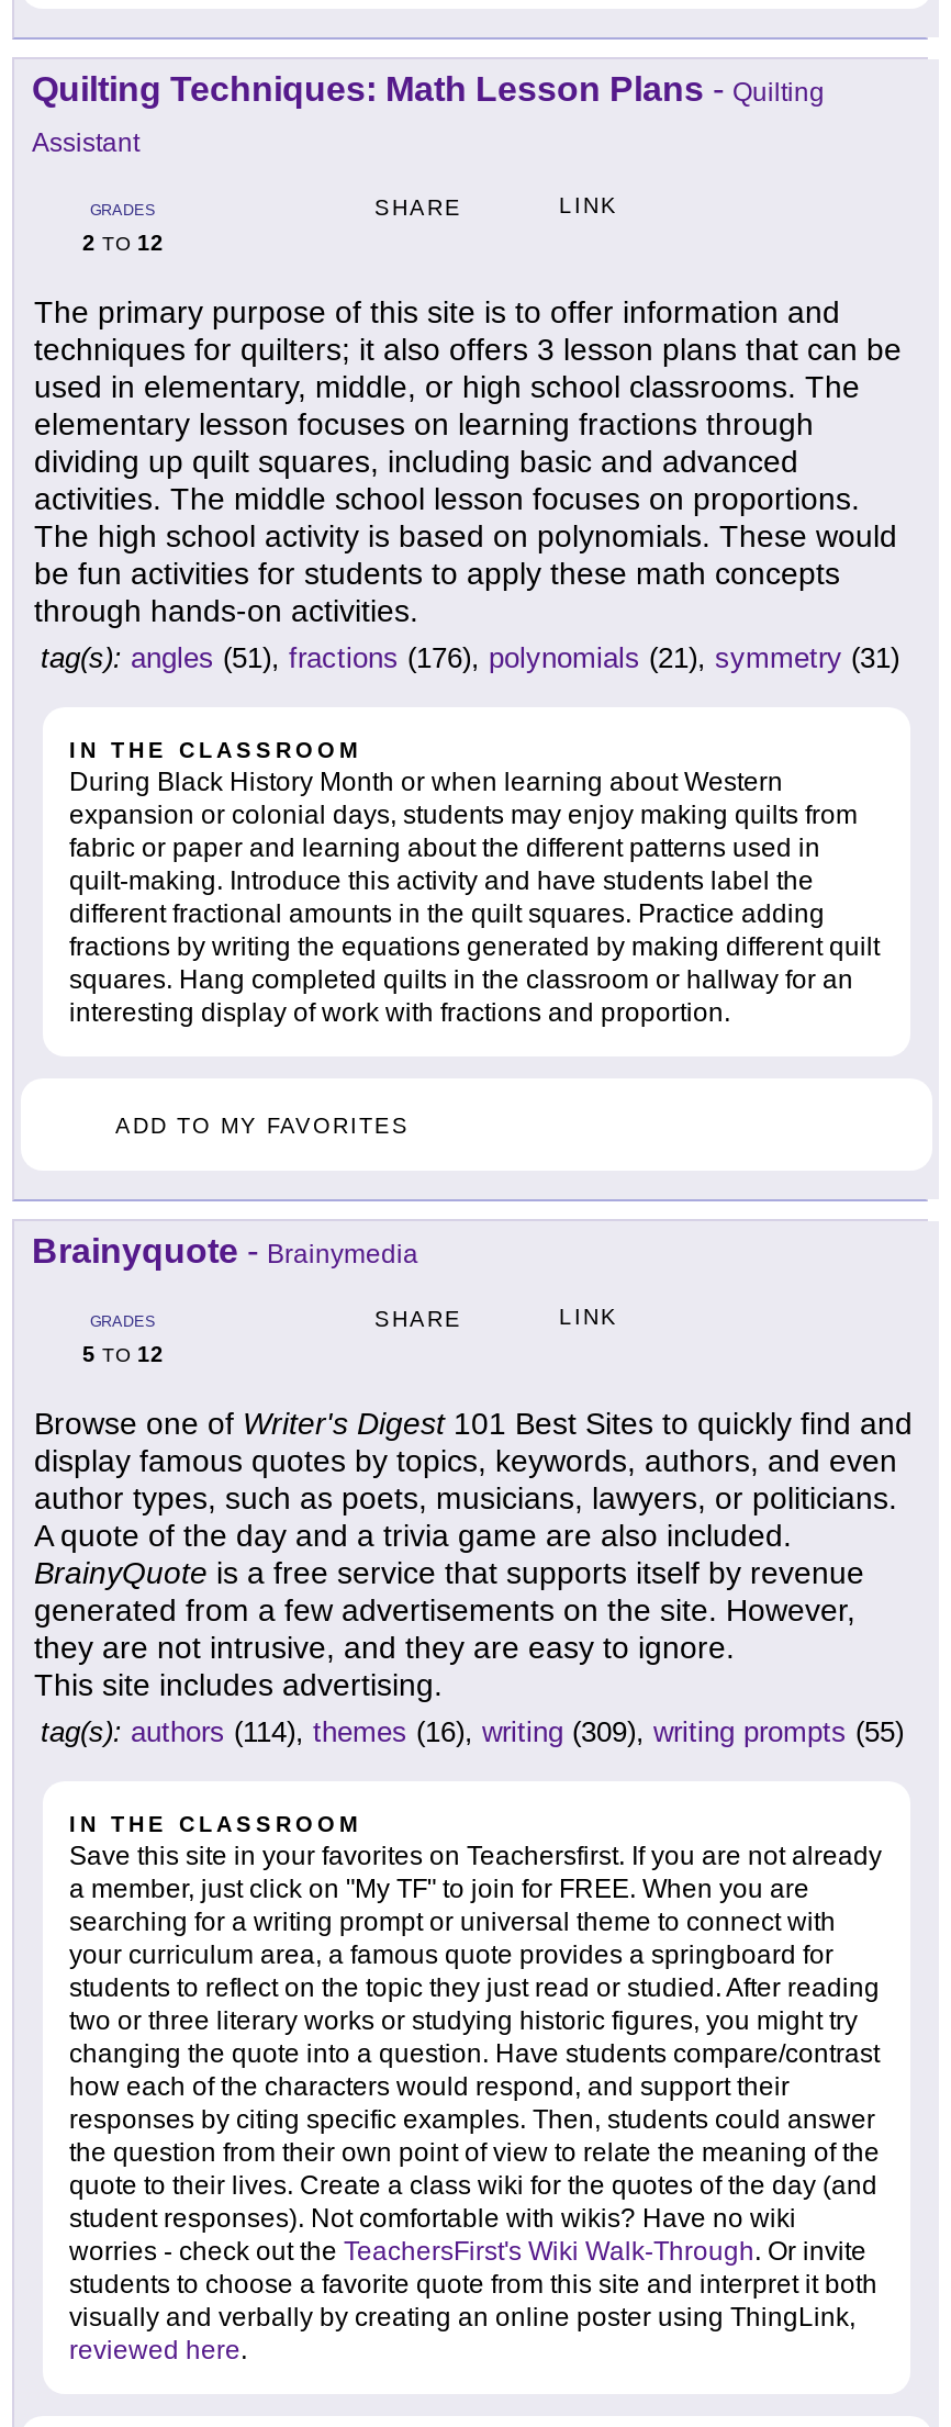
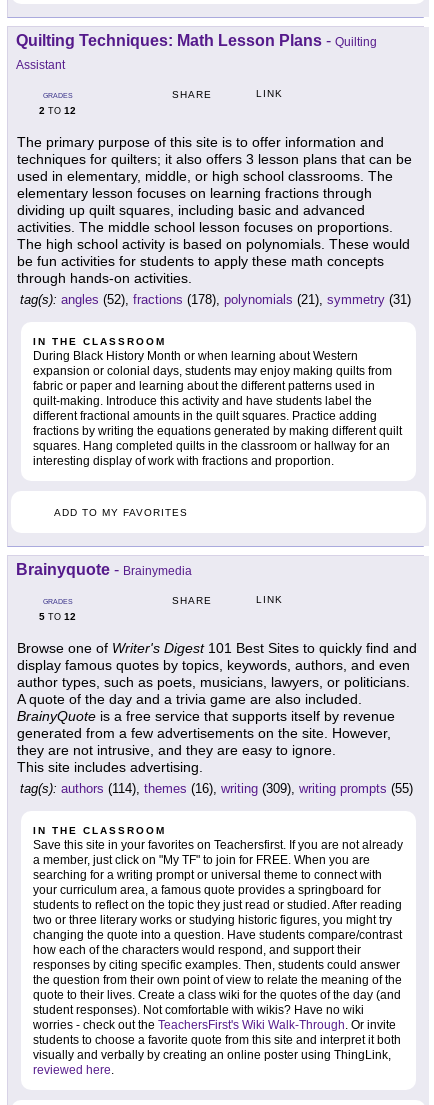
- tag(s): angles (51), fractions (176), polynomials (21), symmetry (31)
+ tag(s): angles (52), fractions (178), polynomials (21), symmetry (31)
